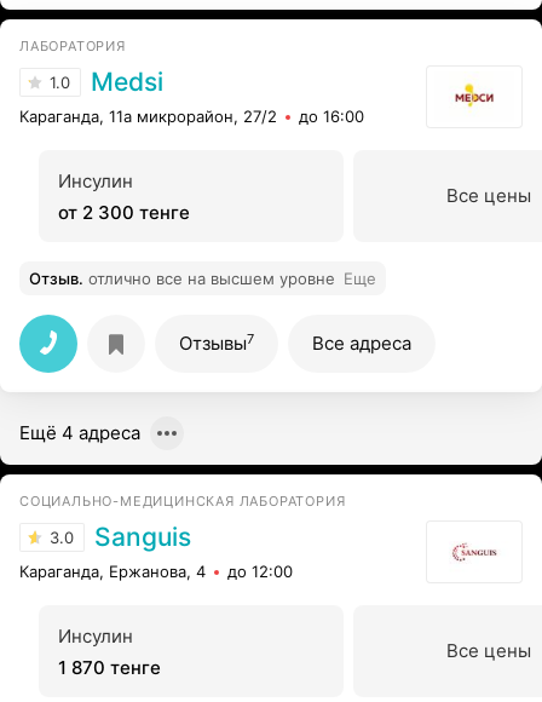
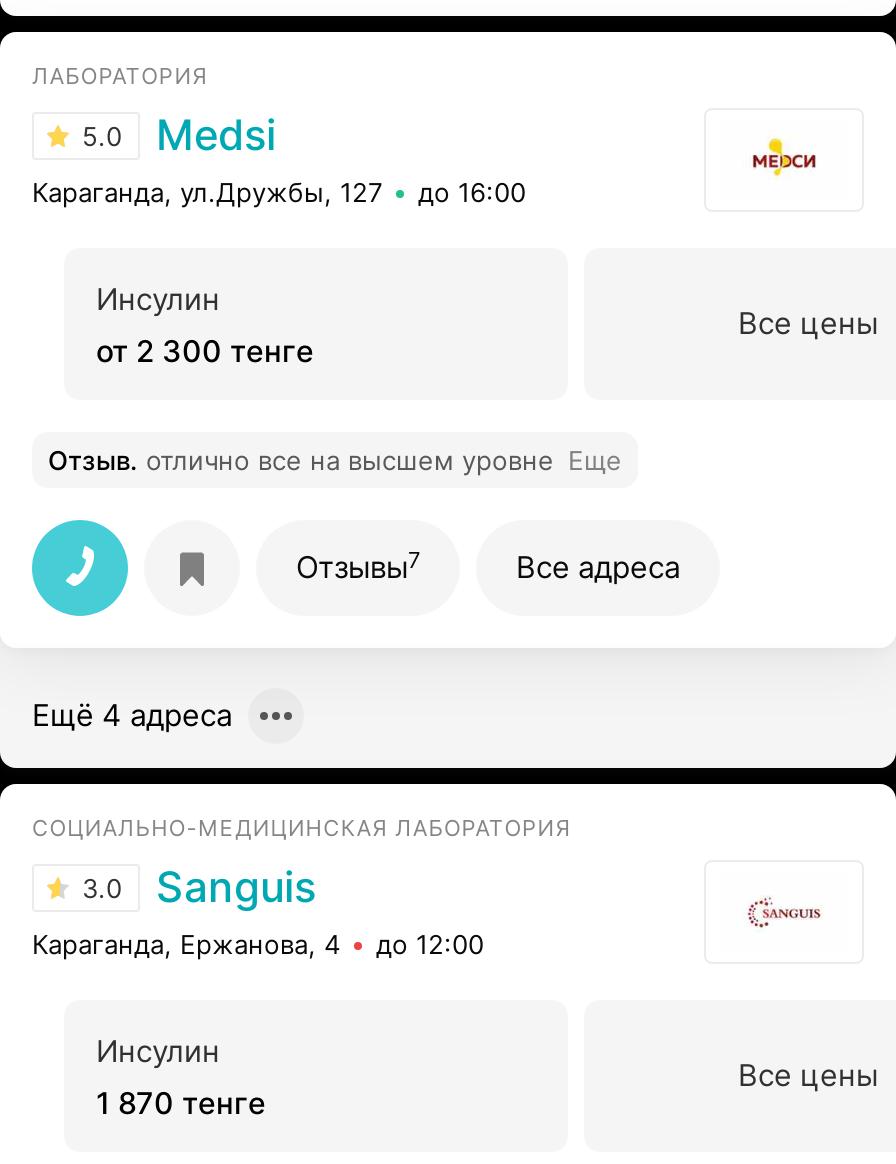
- 1.0 Medsi
+ 5.0 Medsi

- Караганда, 11а микрорайон, 27/2
+ Караганда, ул.Дружбы, 127
